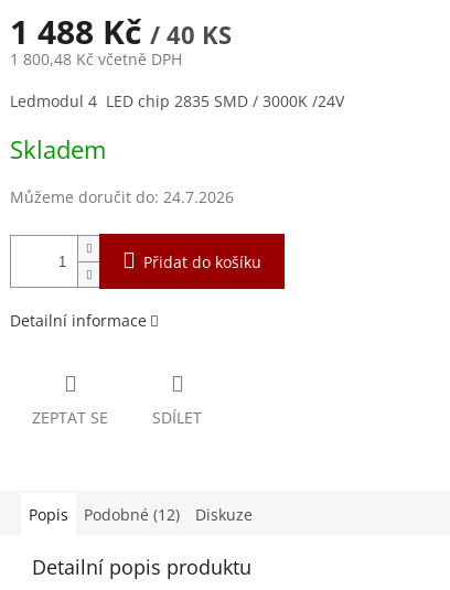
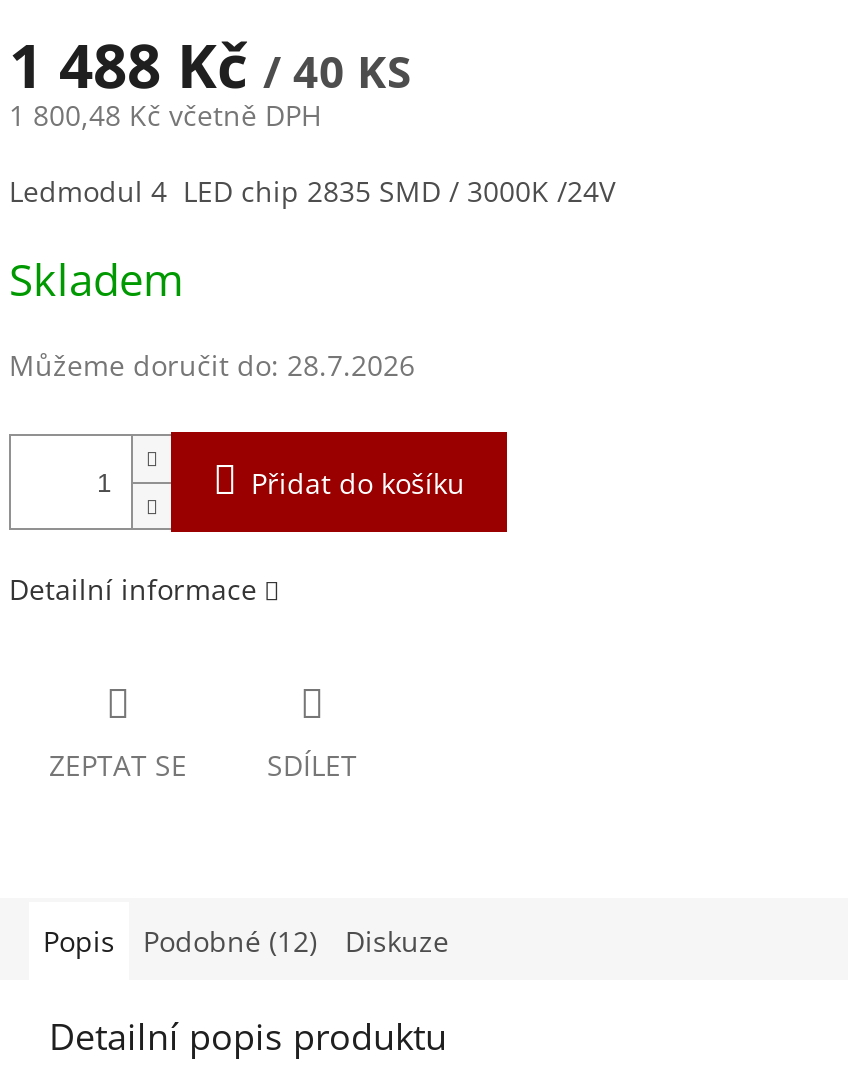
- Můžeme doručit do: 24.7.2026
+ Můžeme doručit do: 28.7.2026
